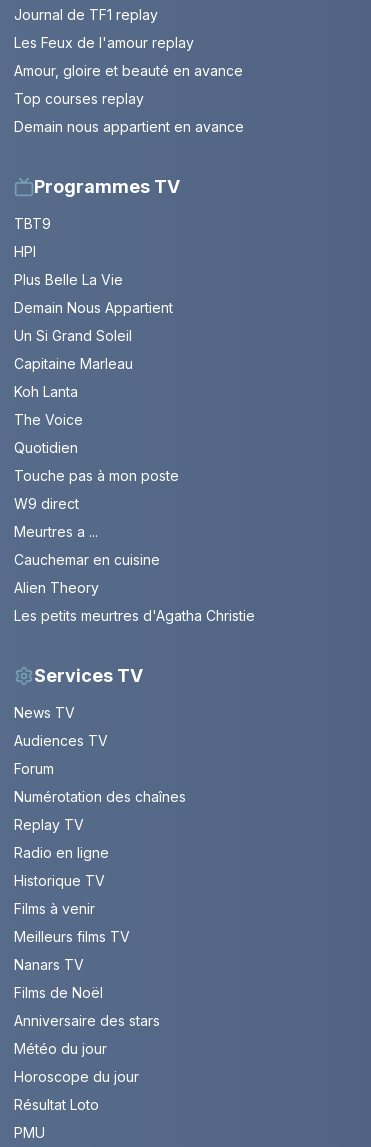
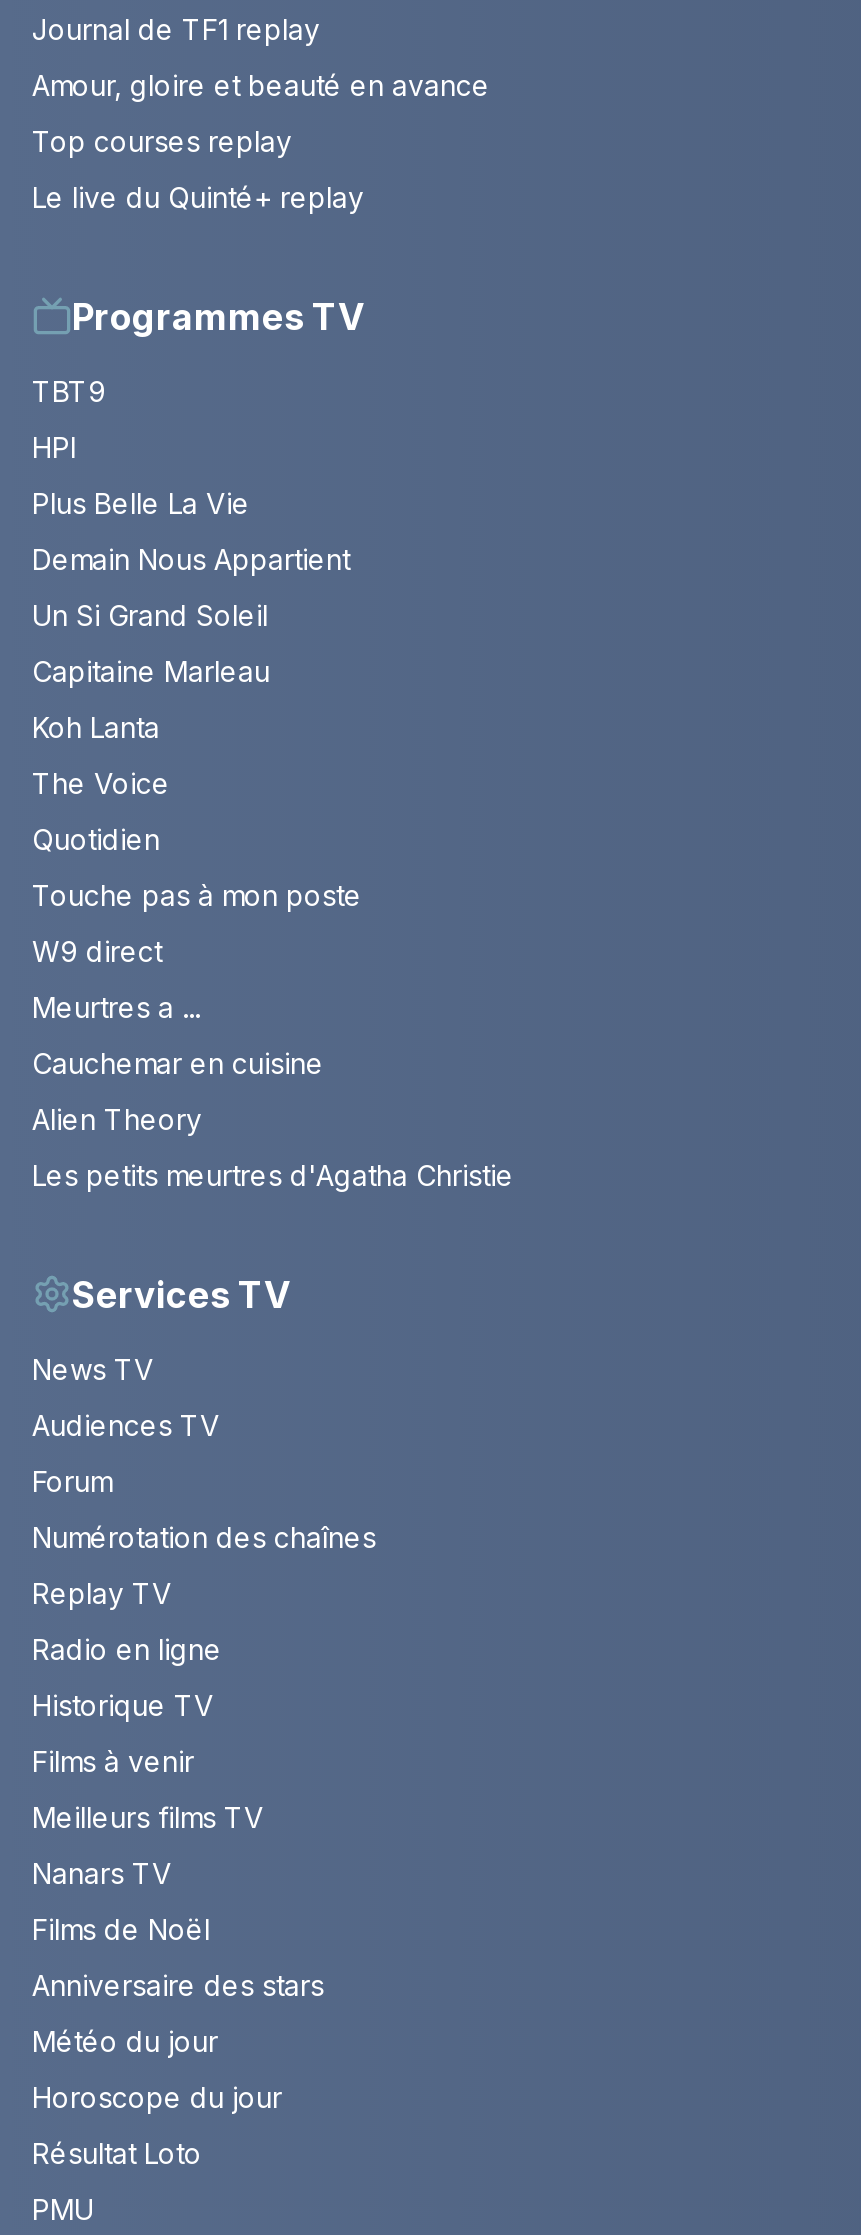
- Les Feux de l'amour replay

- Demain nous appartient en avance
+ Le live du Quinté+ replay
